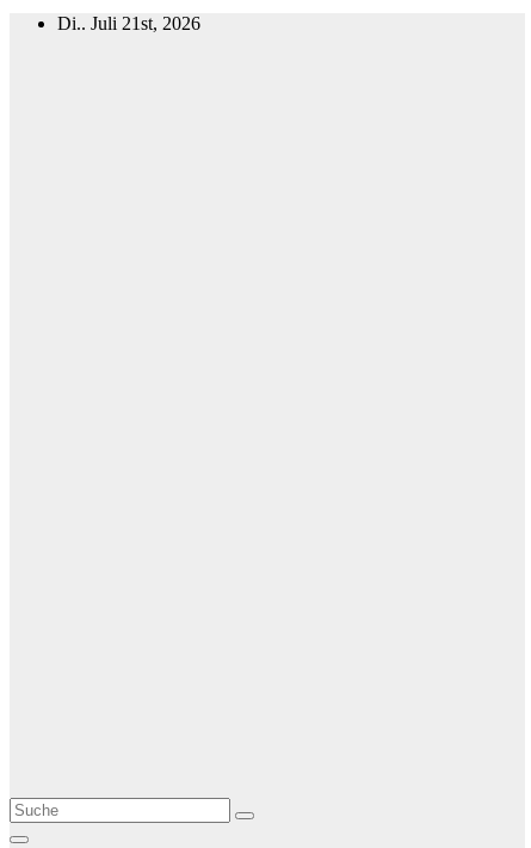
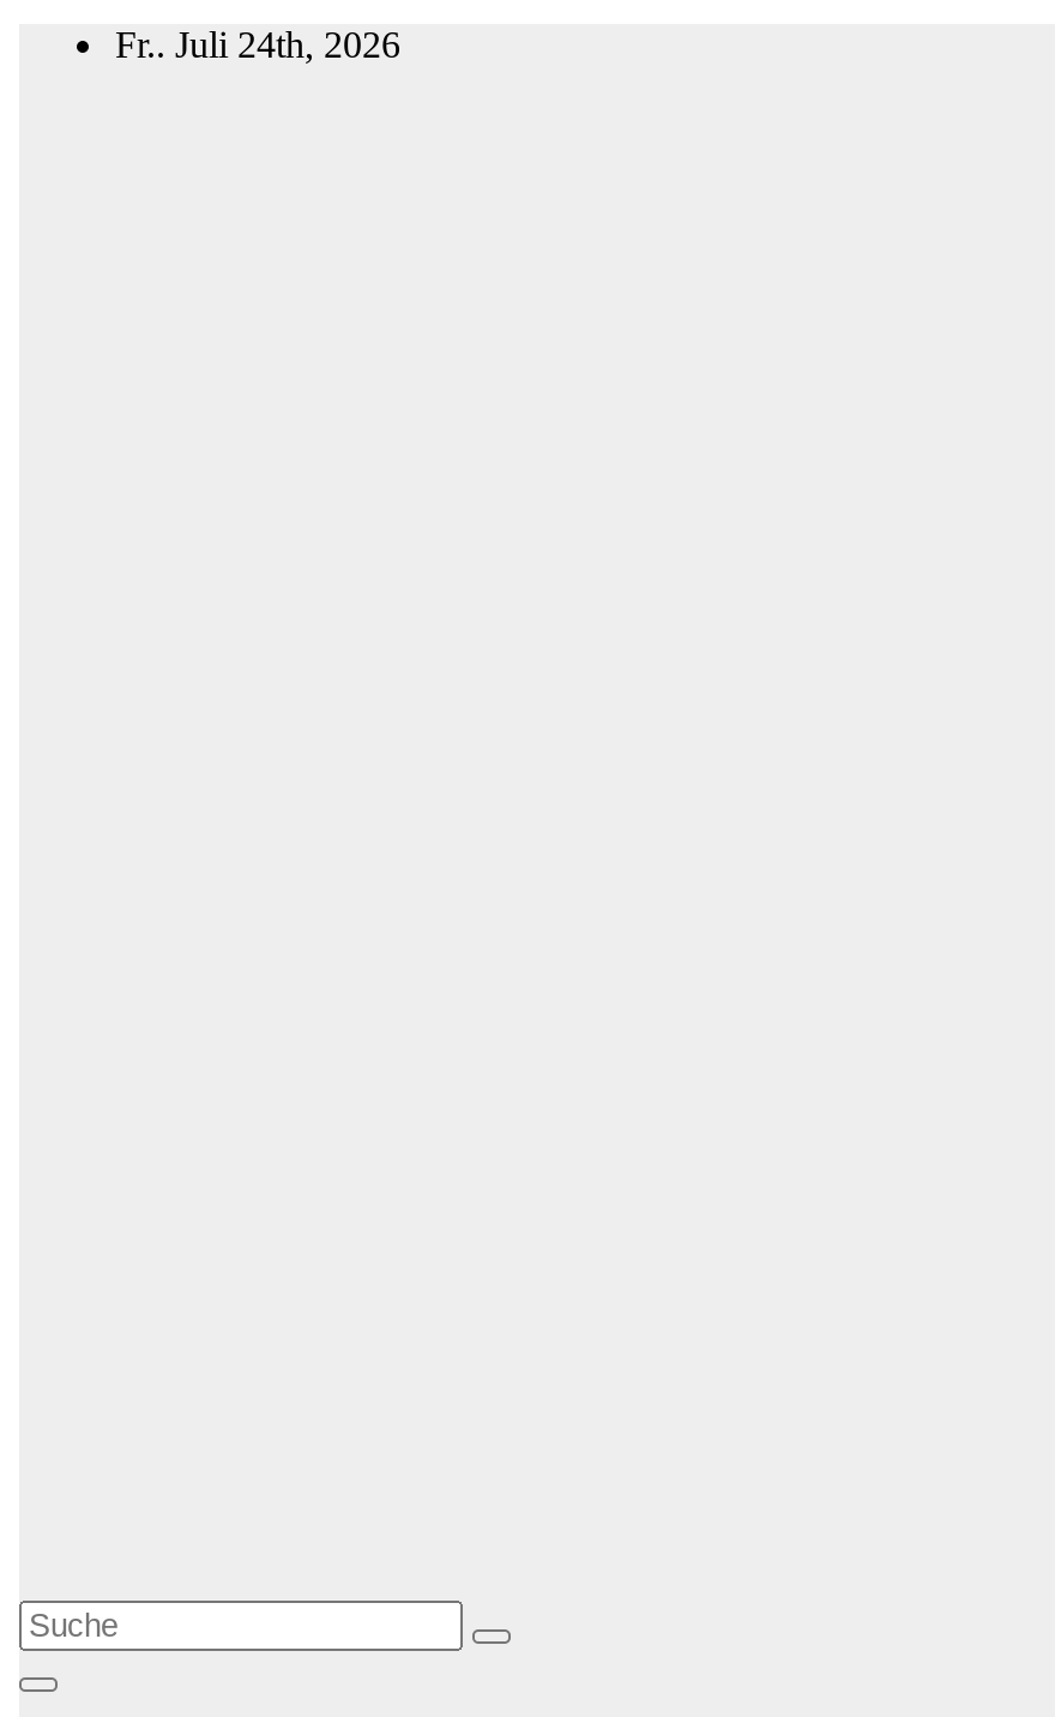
- Di.. Juli 21st, 2026
+ Fr.. Juli 24th, 2026
